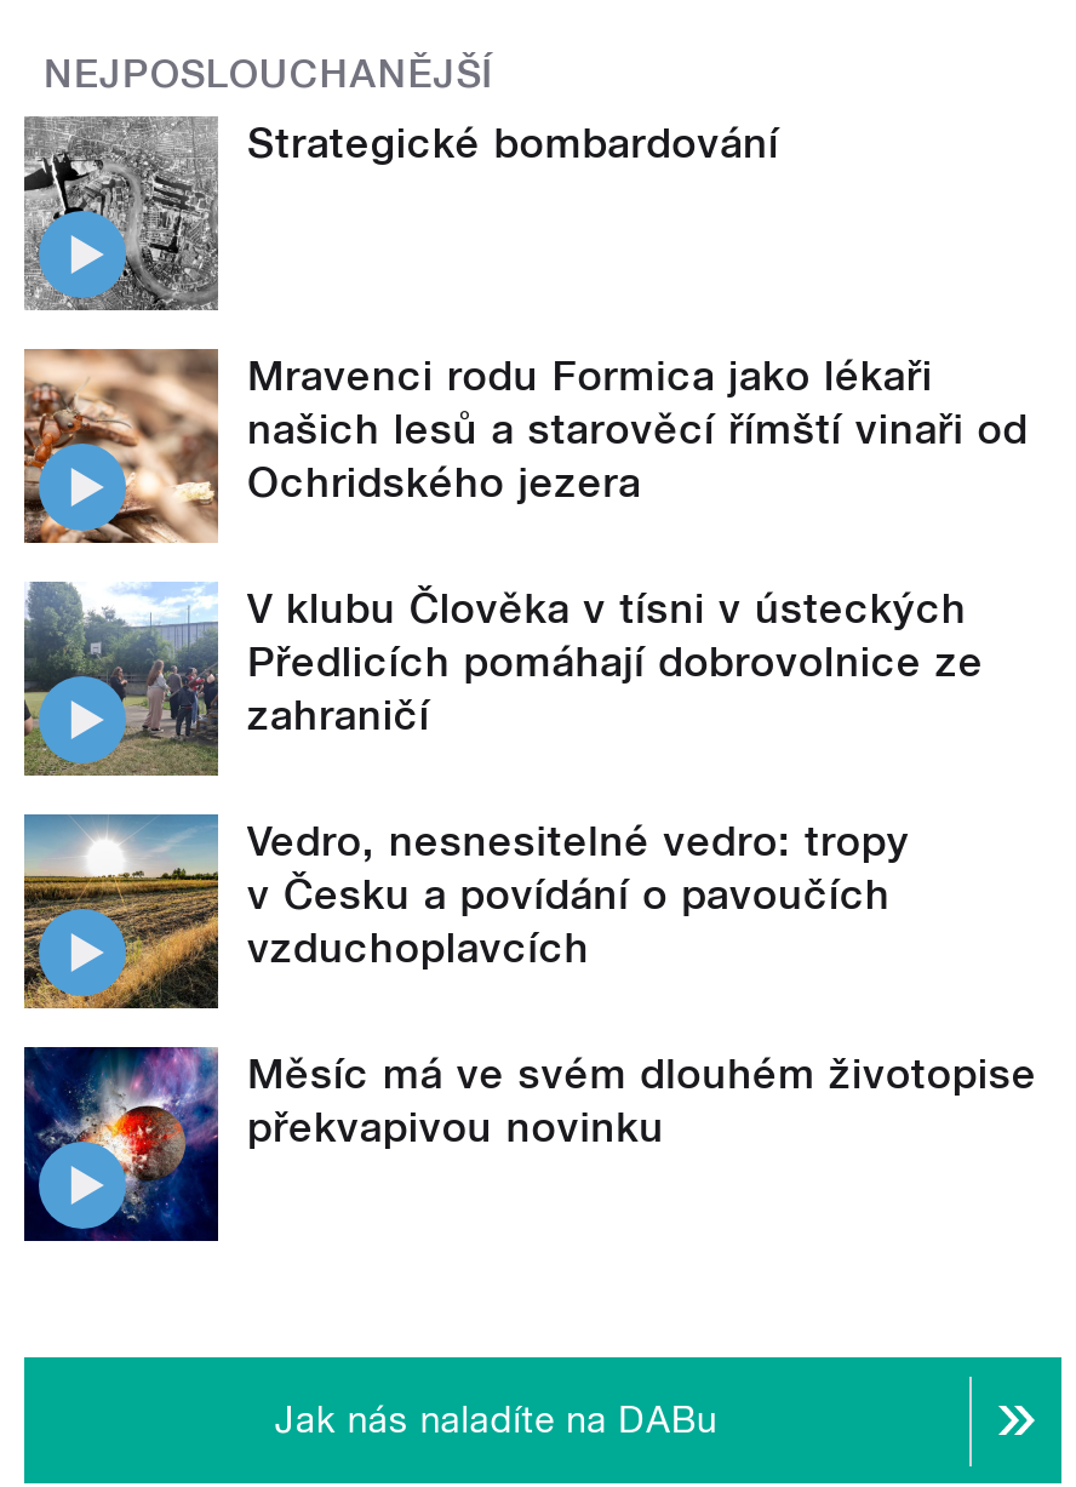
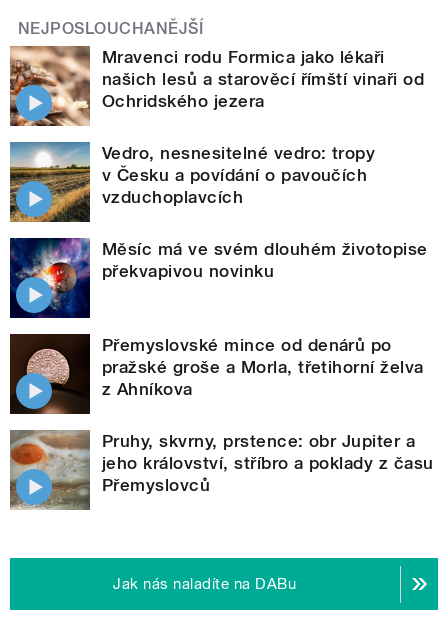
- [image]
- Strategické bombardování

moved up: [image] | Mravenci rodu Formica jako lékaři | našich lesů a starověcí římští vinaři od | Ochridského jezera

- [image]
- V klubu Člověka v tísni v ústeckých
- Předlicích pomáhají dobrovolnice ze
- zahraničí

moved up: [image] | Vedro, nesnesitelné vedro: tropy | v Česku a povídání o pavoučích | vzduchoplavcích | Měsíc má ve svém dlouhém životopise | překvapivou novinku

+ [image]
+ Přemyslovské mince od denárů po
+ pražské groše a Morla, třetihorní želva
+ z Ahníkova
+ Pruhy, skvrny, prstence: obr Jupiter a
+ jeho království, stříbro a poklady z času
+ Přemyslovců

+ [image]
